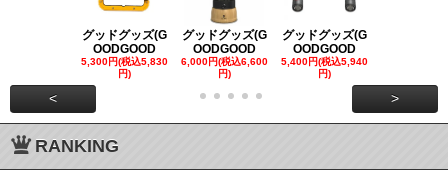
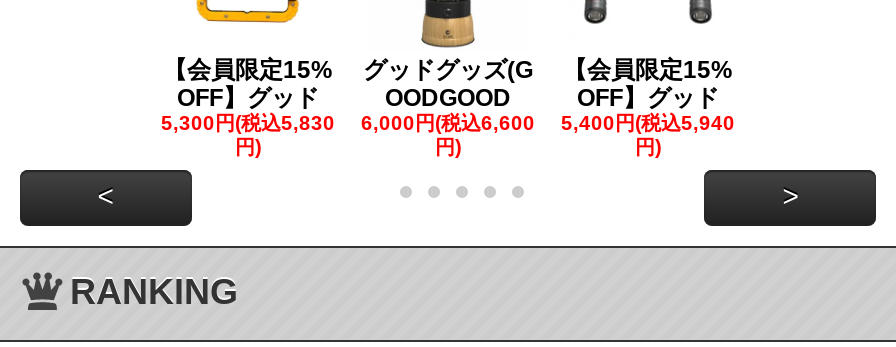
- グッドグッズ(G
- OODGOOD
+ 【会員限定15%
+ OFF】グッド

- グッドグッズ(G
- OODGOOD
+ 【会員限定15%
+ OFF】グッド
